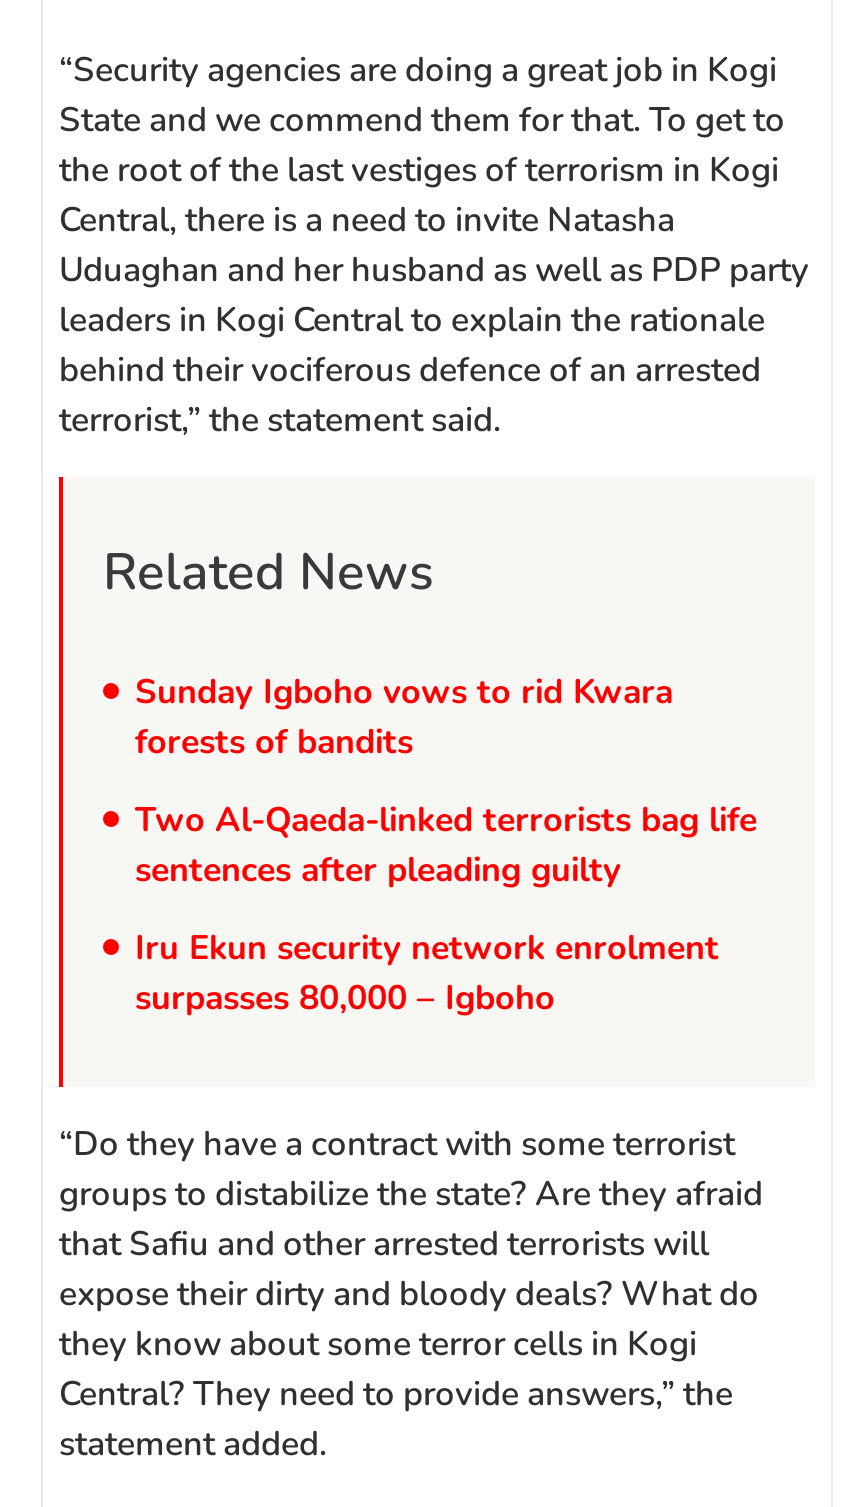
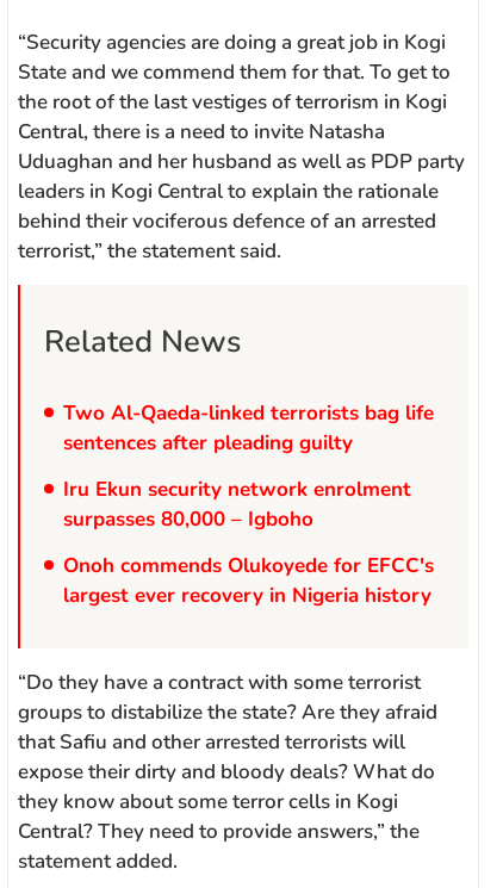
- Sunday Igboho vows to rid Kwara
- forests of bandits

moved up: Two Al-Qaeda-linked terrorists bag life | sentences after pleading guilty | Iru Ekun security network enrolment | surpasses 80,000 – Igboho

+ Onoh commends Olukoyede for EFCC's
+ largest ever recovery in Nigeria history
